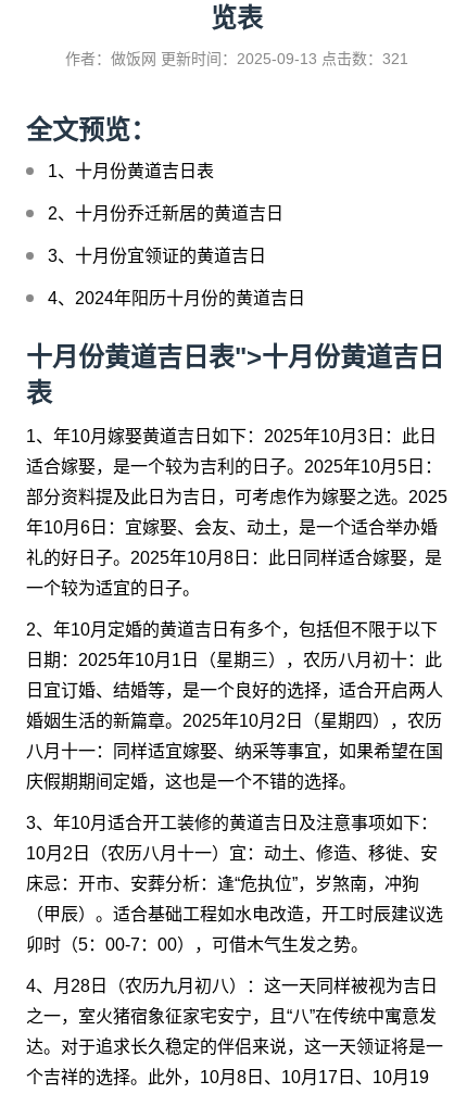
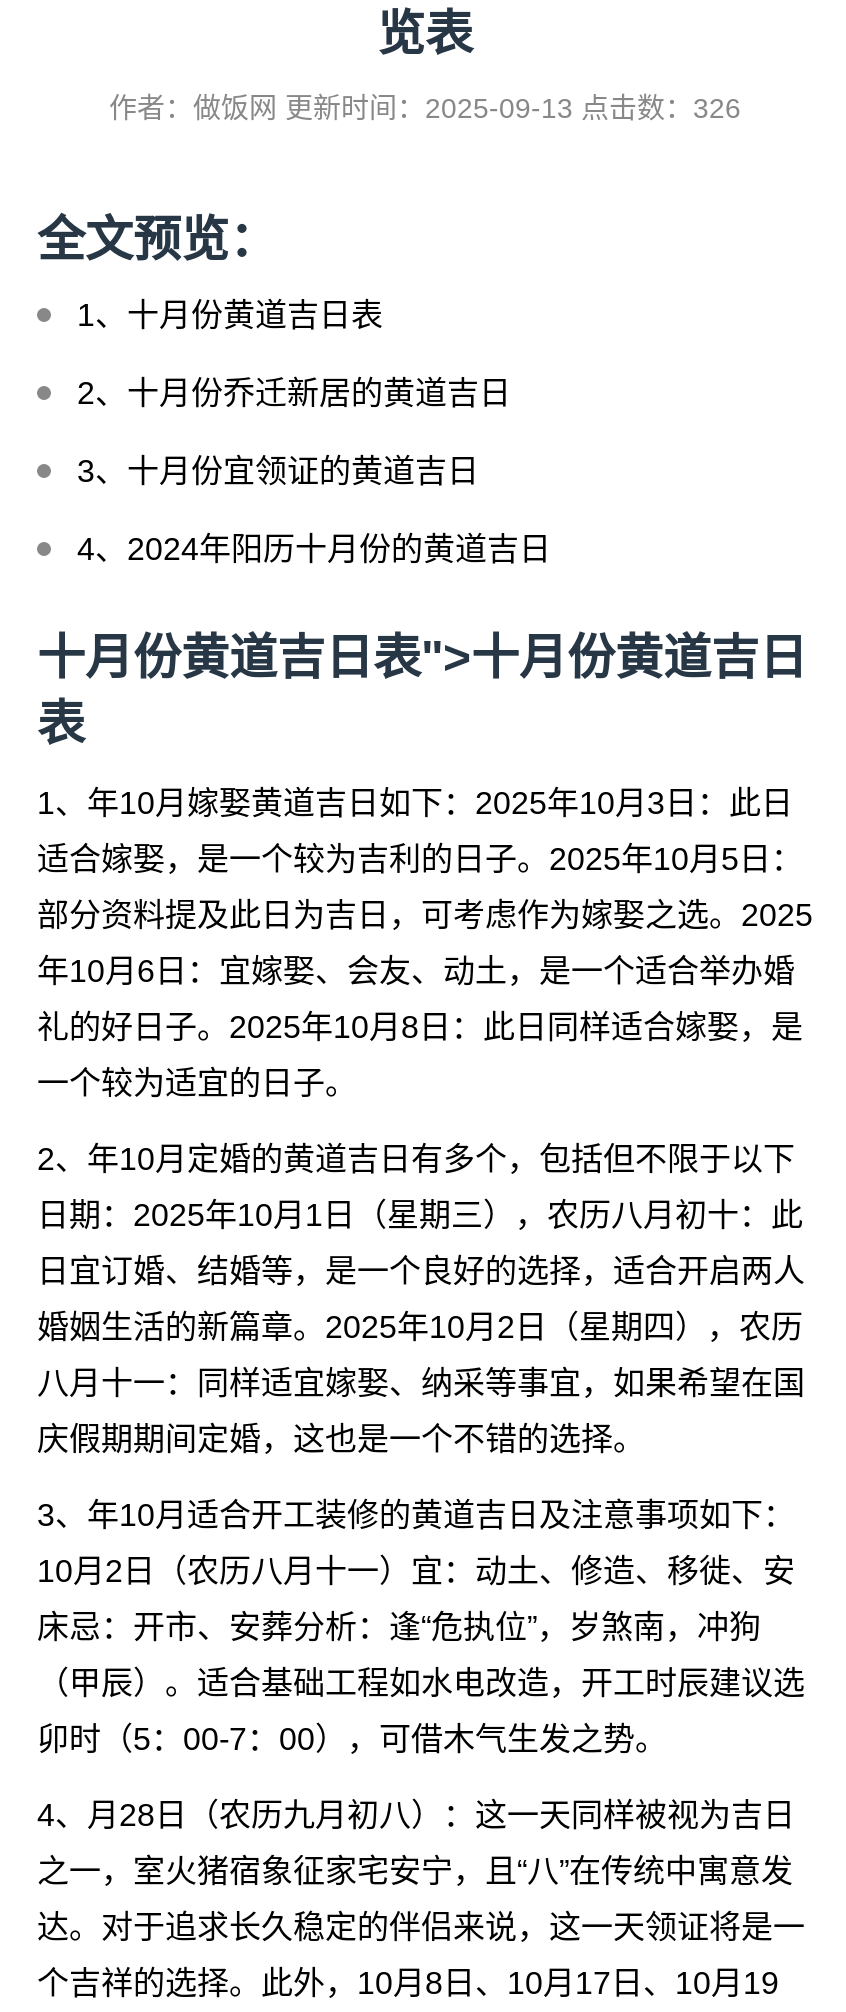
- 作者：做饭网更新时间：2025-09-13 点击数：321
+ 作者：做饭网更新时间：2025-09-13 点击数：326
